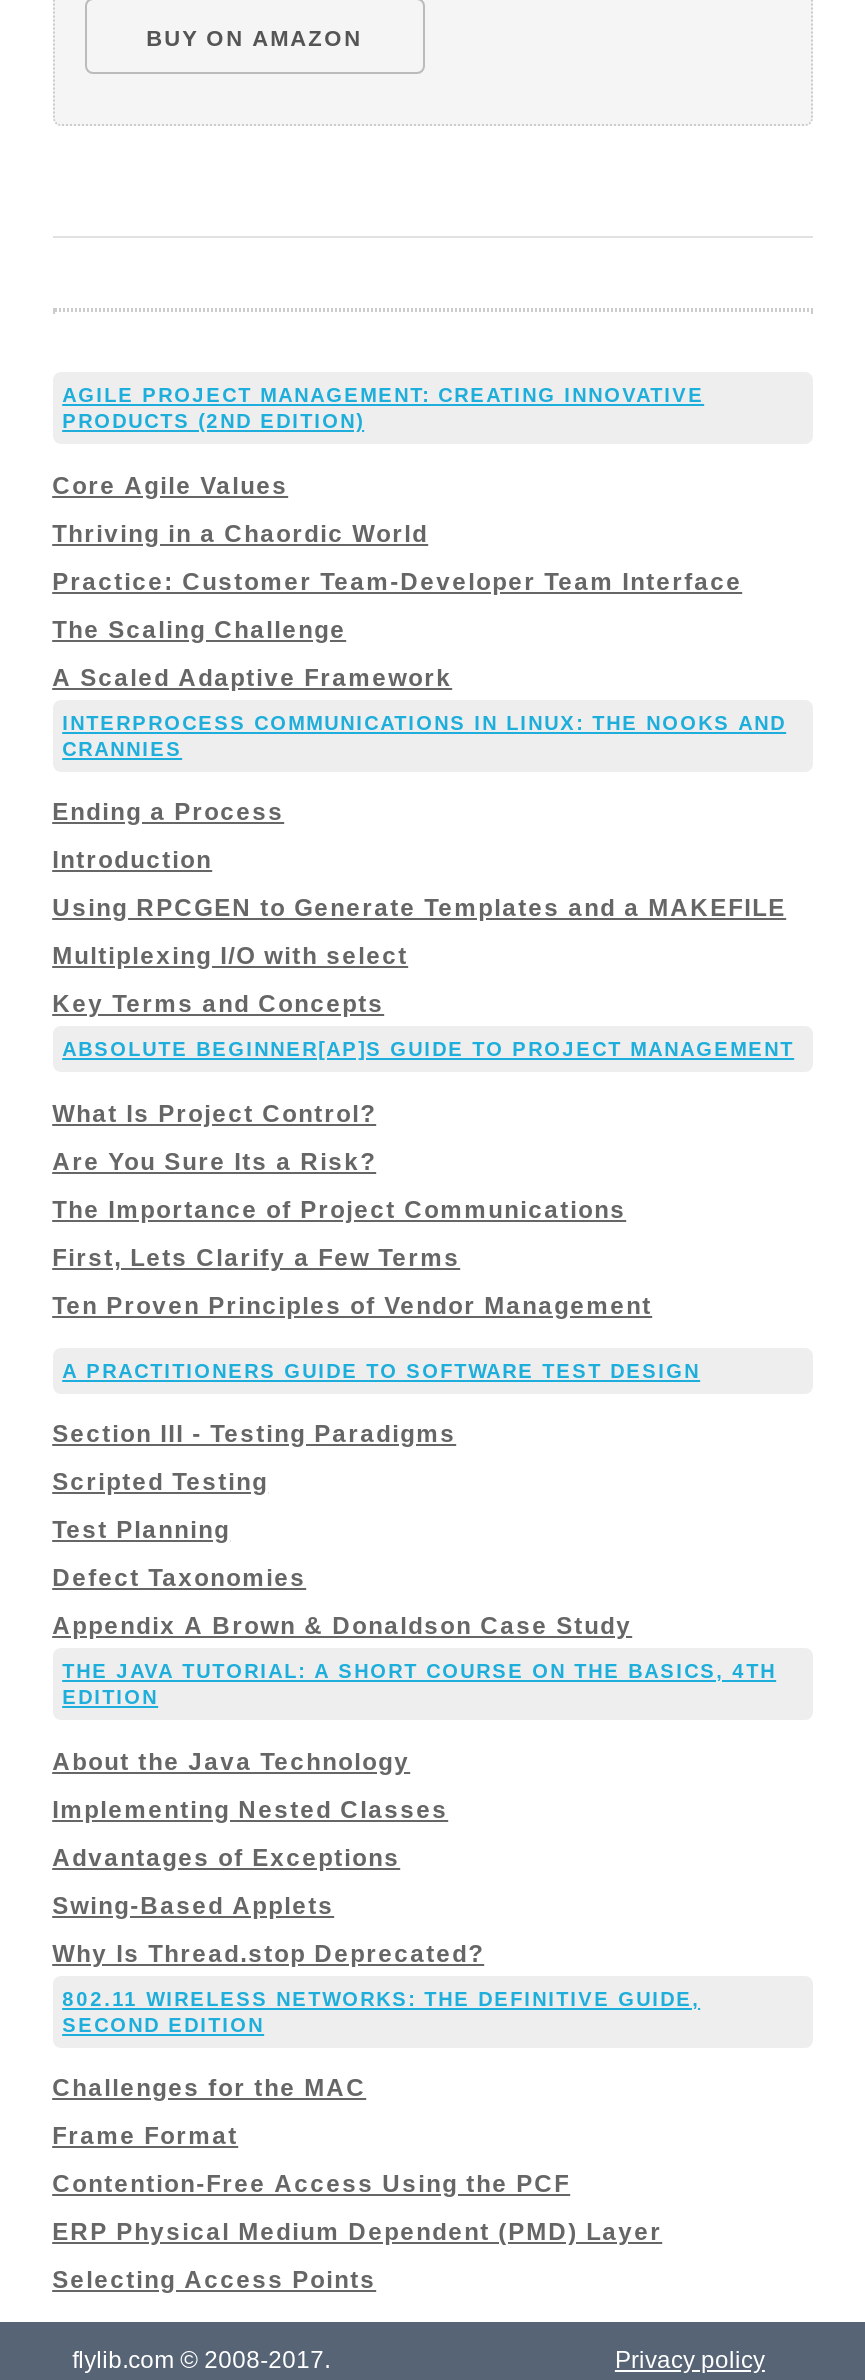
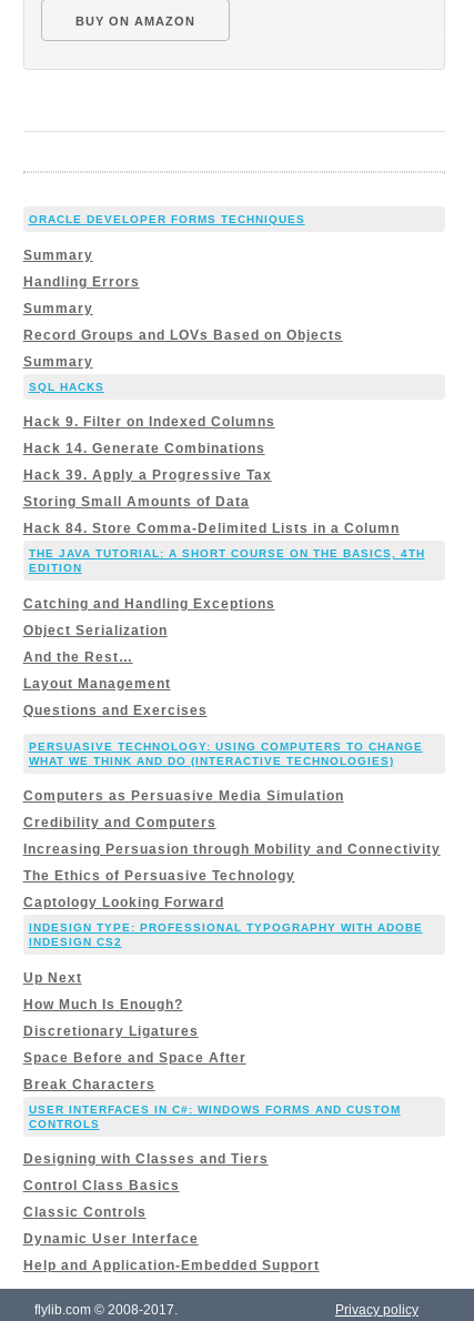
- AGILE PROJECT MANAGEMENT: CREATING INNOVATIVE
- PRODUCTS (2ND EDITION)
- Core Agile Values
- Thriving in a Chaordic World
- Practice: Customer Team-Developer Team Interface
- The Scaling Challenge
- A Scaled Adaptive Framework
- INTERPROCESS COMMUNICATIONS IN LINUX: THE NOOKS AND
- CRANNIES
- Ending a Process
- Introduction
- Using RPCGEN to Generate Templates and a MAKEFILE
- Multiplexing I/O with select
- Key Terms and Concepts
- ABSOLUTE BEGINNER[AP]S GUIDE TO PROJECT MANAGEMENT
- What Is Project Control?
- Are You Sure Its a Risk?
- The Importance of Project Communications
- First, Lets Clarify a Few Terms
- Ten Proven Principles of Vendor Management
- A PRACTITIONERS GUIDE TO SOFTWARE TEST DESIGN
- Section III - Testing Paradigms
- Scripted Testing
- Test Planning
- Defect Taxonomies
- Appendix A Brown & Donaldson Case Study
+ ORACLE DEVELOPER FORMS TECHNIQUES
+ Summary
+ Handling Errors
+ Summary
+ Record Groups and LOVs Based on Objects
+ Summary
+ SQL HACKS
+ Hack 9. Filter on Indexed Columns
+ Hack 14. Generate Combinations
+ Hack 39. Apply a Progressive Tax
+ Storing Small Amounts of Data
+ Hack 84. Store Comma-Delimited Lists in a Column

moved up: THE JAVA TUTORIAL: A SHORT COURSE ON THE BASICS, 4TH | EDITION

- About the Java Technology
- Implementing Nested Classes
- Advantages of Exceptions
- Swing-Based Applets
- Why Is Thread.stop Deprecated?
- 802.11 WIRELESS NETWORKS: THE DEFINITIVE GUIDE,
- SECOND EDITION
- Challenges for the MAC
- Frame Format
- Contention-Free Access Using the PCF
- ERP Physical Medium Dependent (PMD) Layer
- Selecting Access Points
+ Catching and Handling Exceptions
+ Object Serialization
+ And the Rest…
+ Layout Management
+ Questions and Exercises
+ PERSUASIVE TECHNOLOGY: USING COMPUTERS TO CHANGE
+ WHAT WE THINK AND DO (INTERACTIVE TECHNOLOGIES)
+ Computers as Persuasive Media Simulation
+ Credibility and Computers
+ Increasing Persuasion through Mobility and Connectivity
+ The Ethics of Persuasive Technology
+ Captology Looking Forward
+ INDESIGN TYPE: PROFESSIONAL TYPOGRAPHY WITH ADOBE
+ INDESIGN CS2
+ Up Next
+ How Much Is Enough?
+ Discretionary Ligatures
+ Space Before and Space After
+ Break Characters
+ USER INTERFACES IN C#: WINDOWS FORMS AND CUSTOM
+ CONTROLS
+ Designing with Classes and Tiers
+ Control Class Basics
+ Classic Controls
+ Dynamic User Interface
+ Help and Application-Embedded Support
